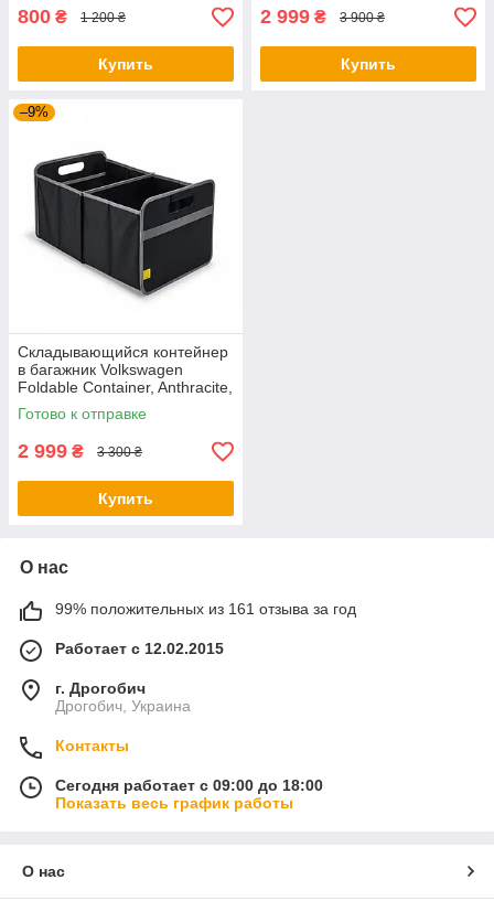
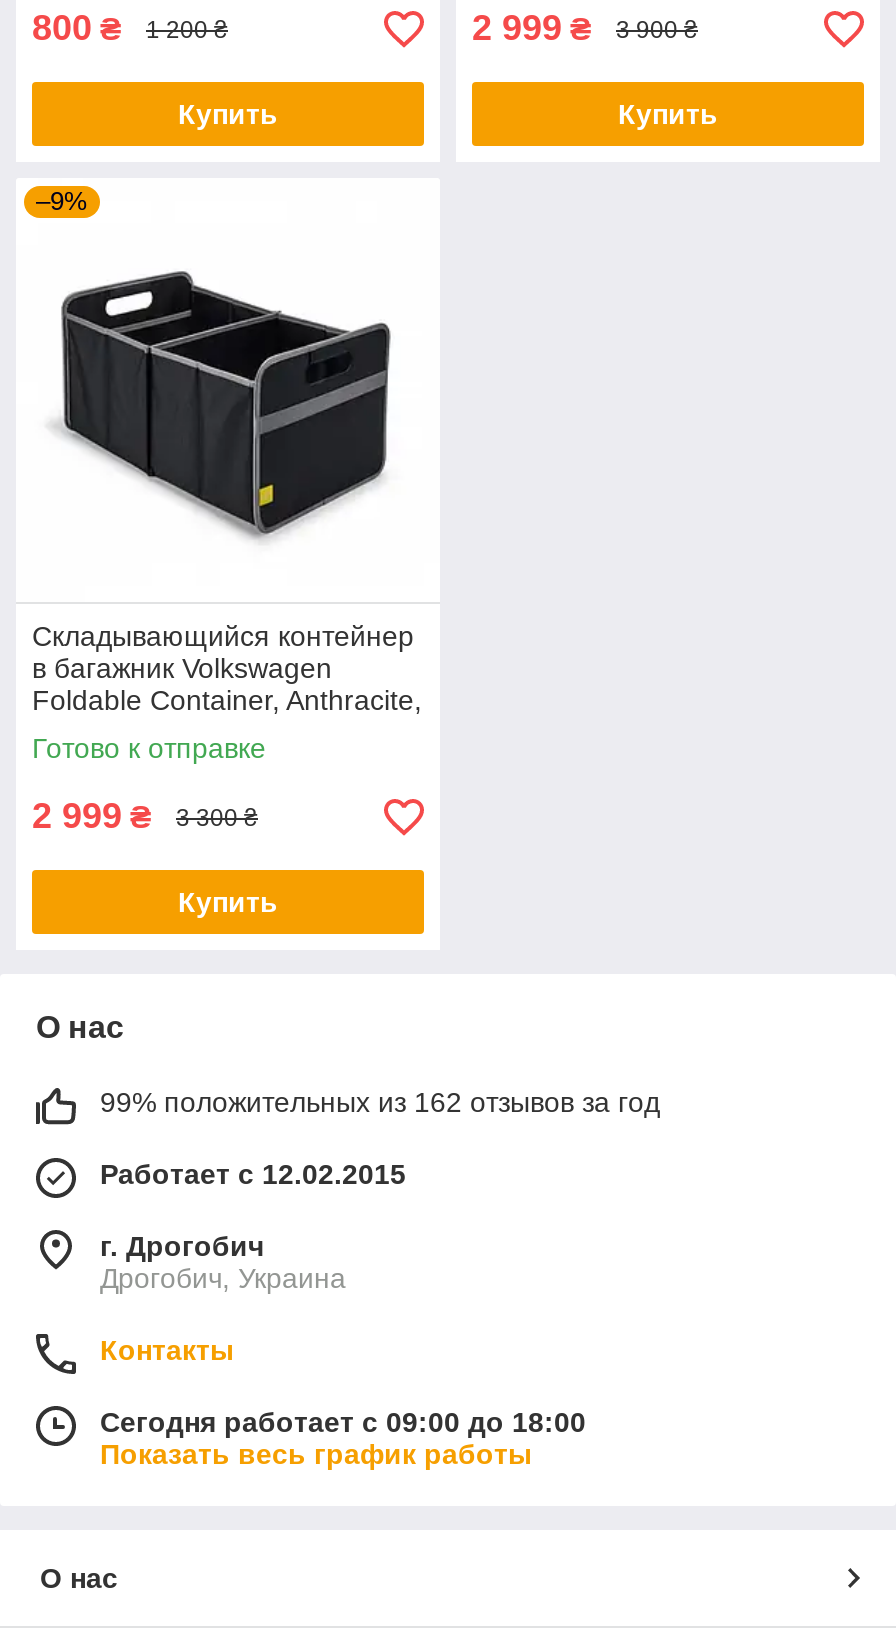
- 99% положительных из 161 отзыва за год
+ 99% положительных из 162 отзывов за год
